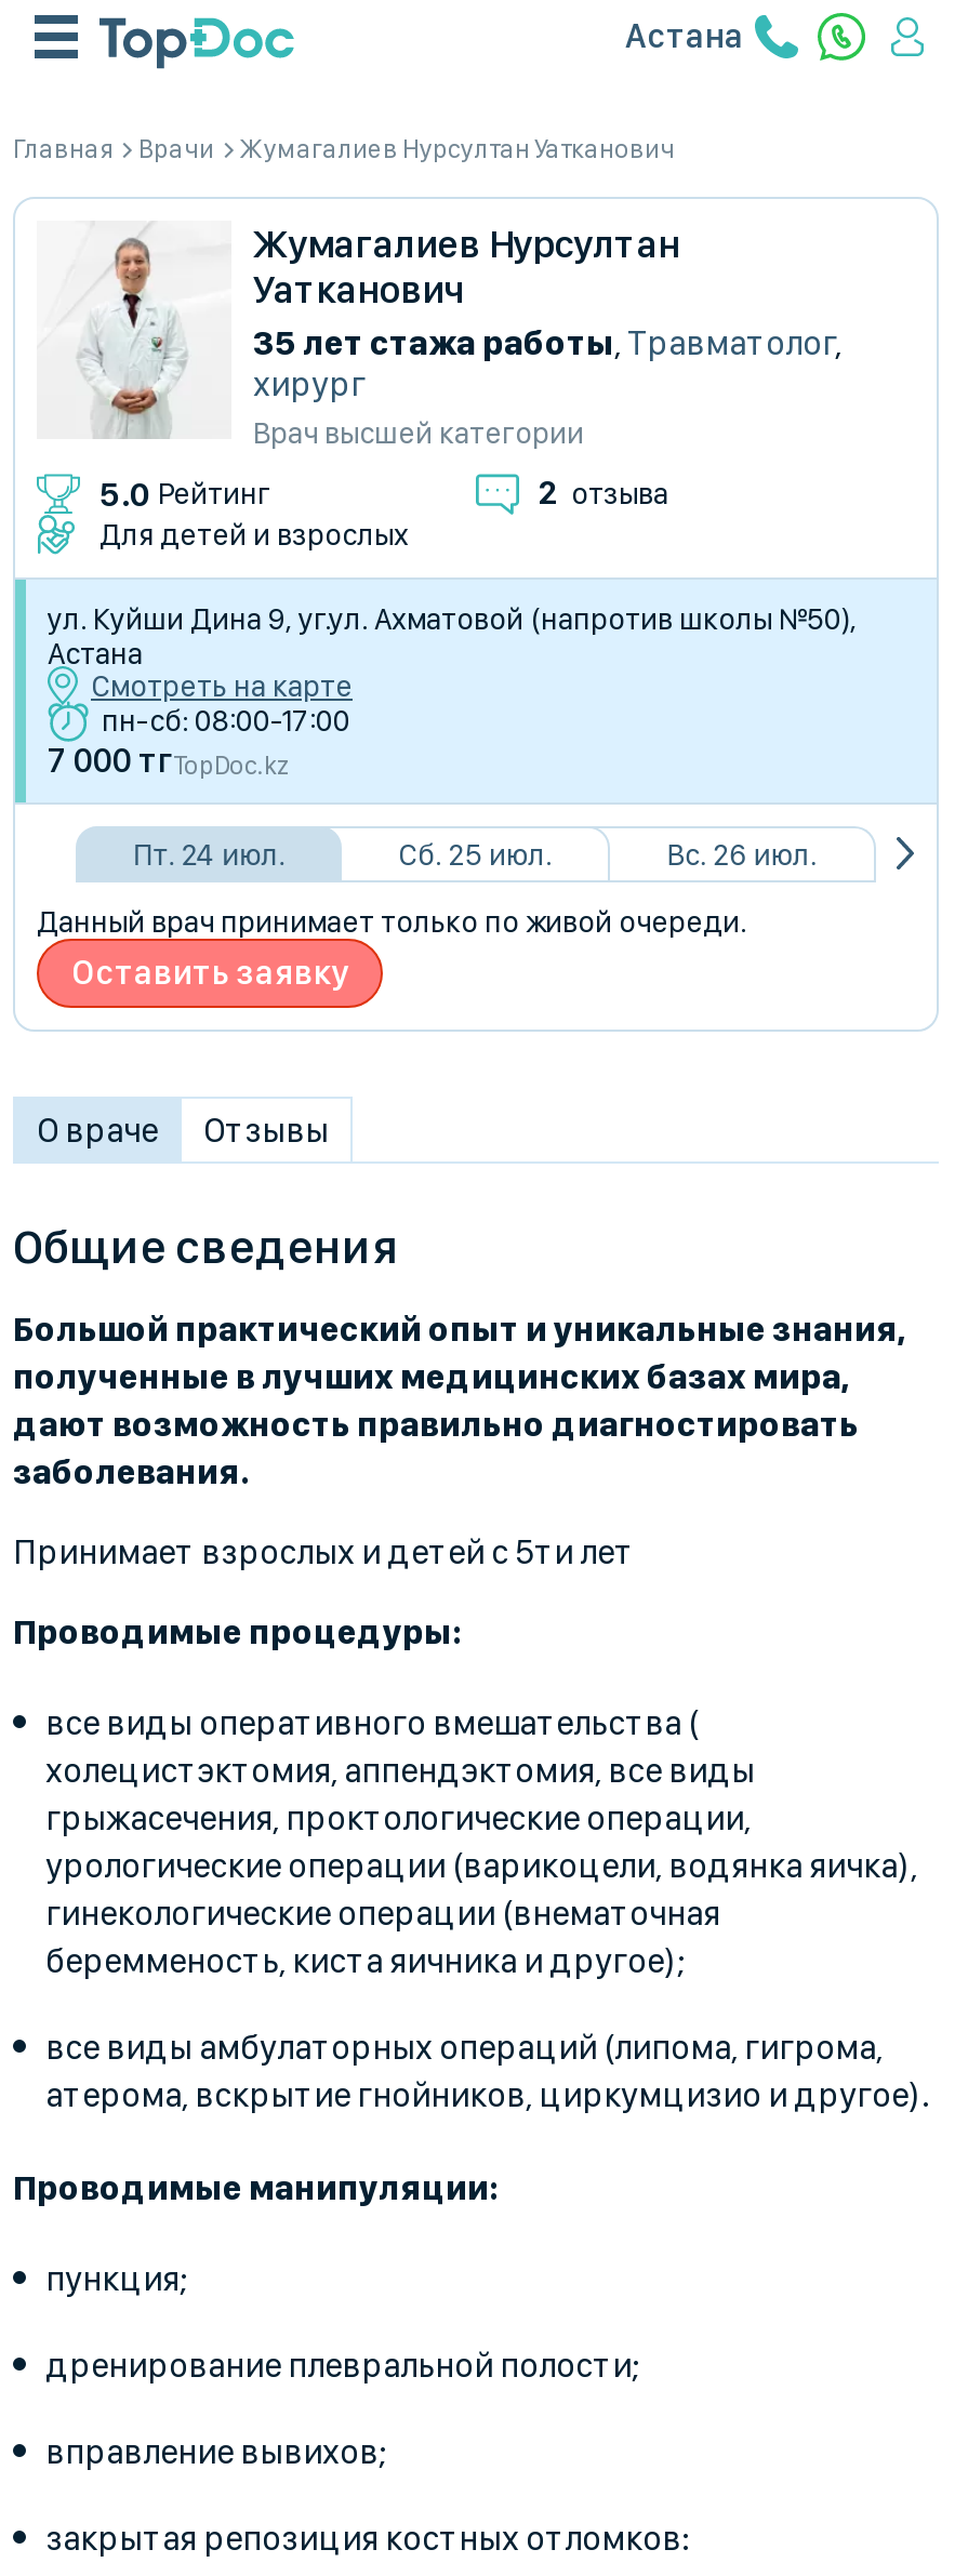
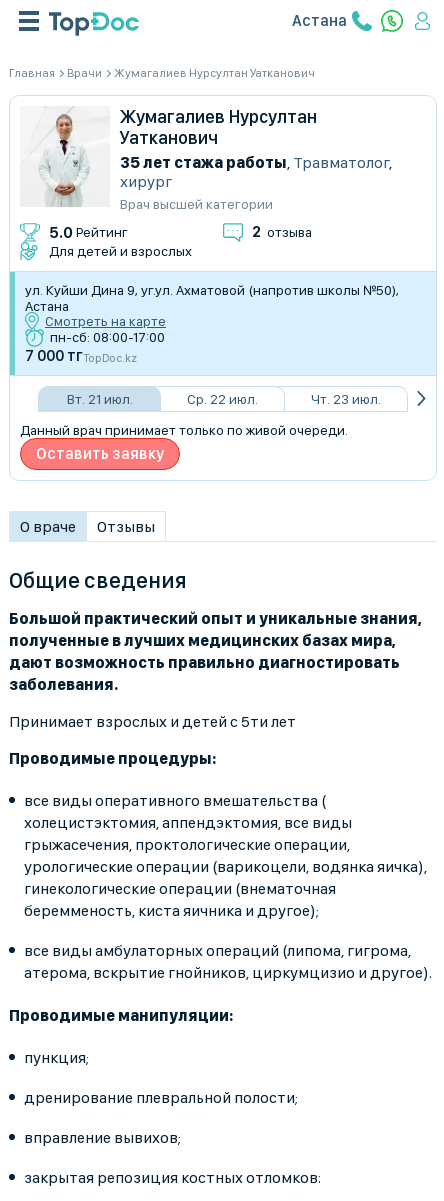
- Пт. 24 июл.
+ Вт. 21 июл.

- Сб. 25 июл.
+ Ср. 22 июл.

- Вс. 26 июл.
+ Чт. 23 июл.
